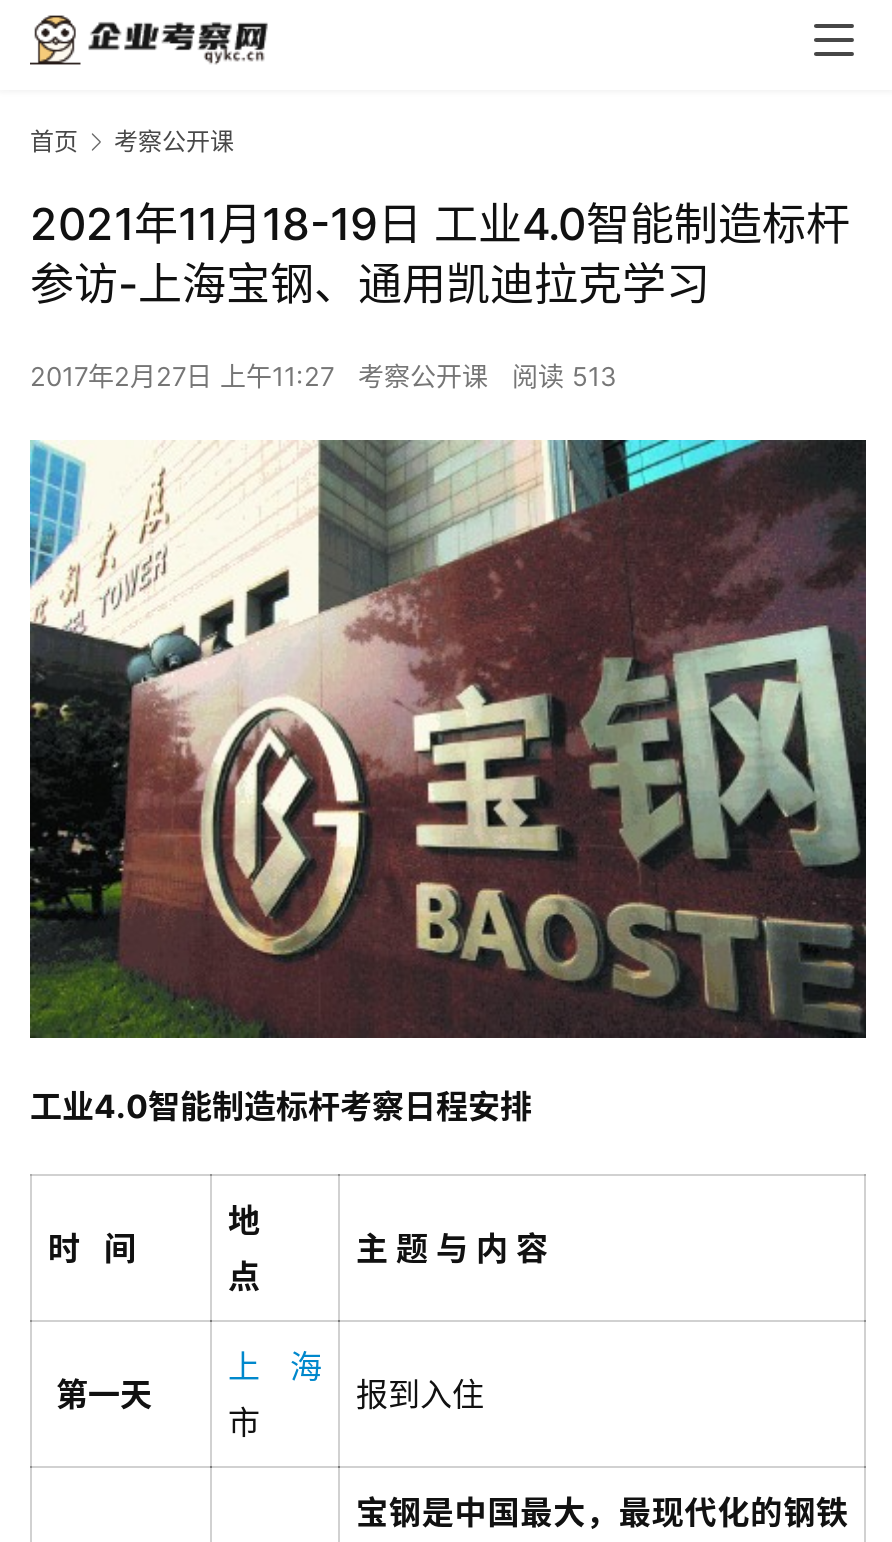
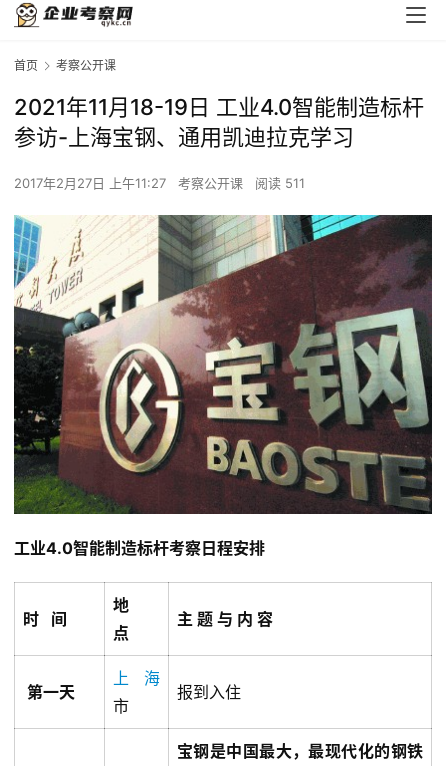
- 2017年2月27日 上午11:27 考察公开课 阅读 513
+ 2017年2月27日 上午11:27 考察公开课 阅读 511
